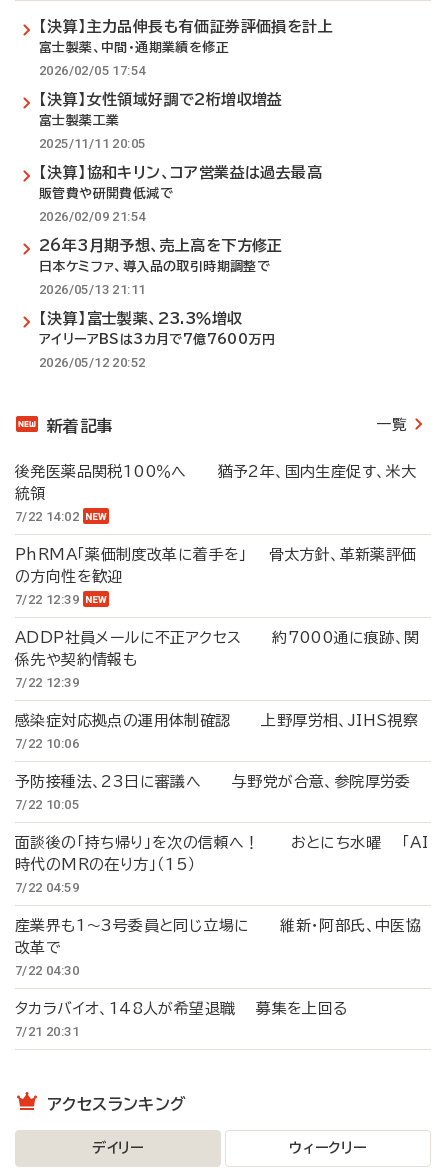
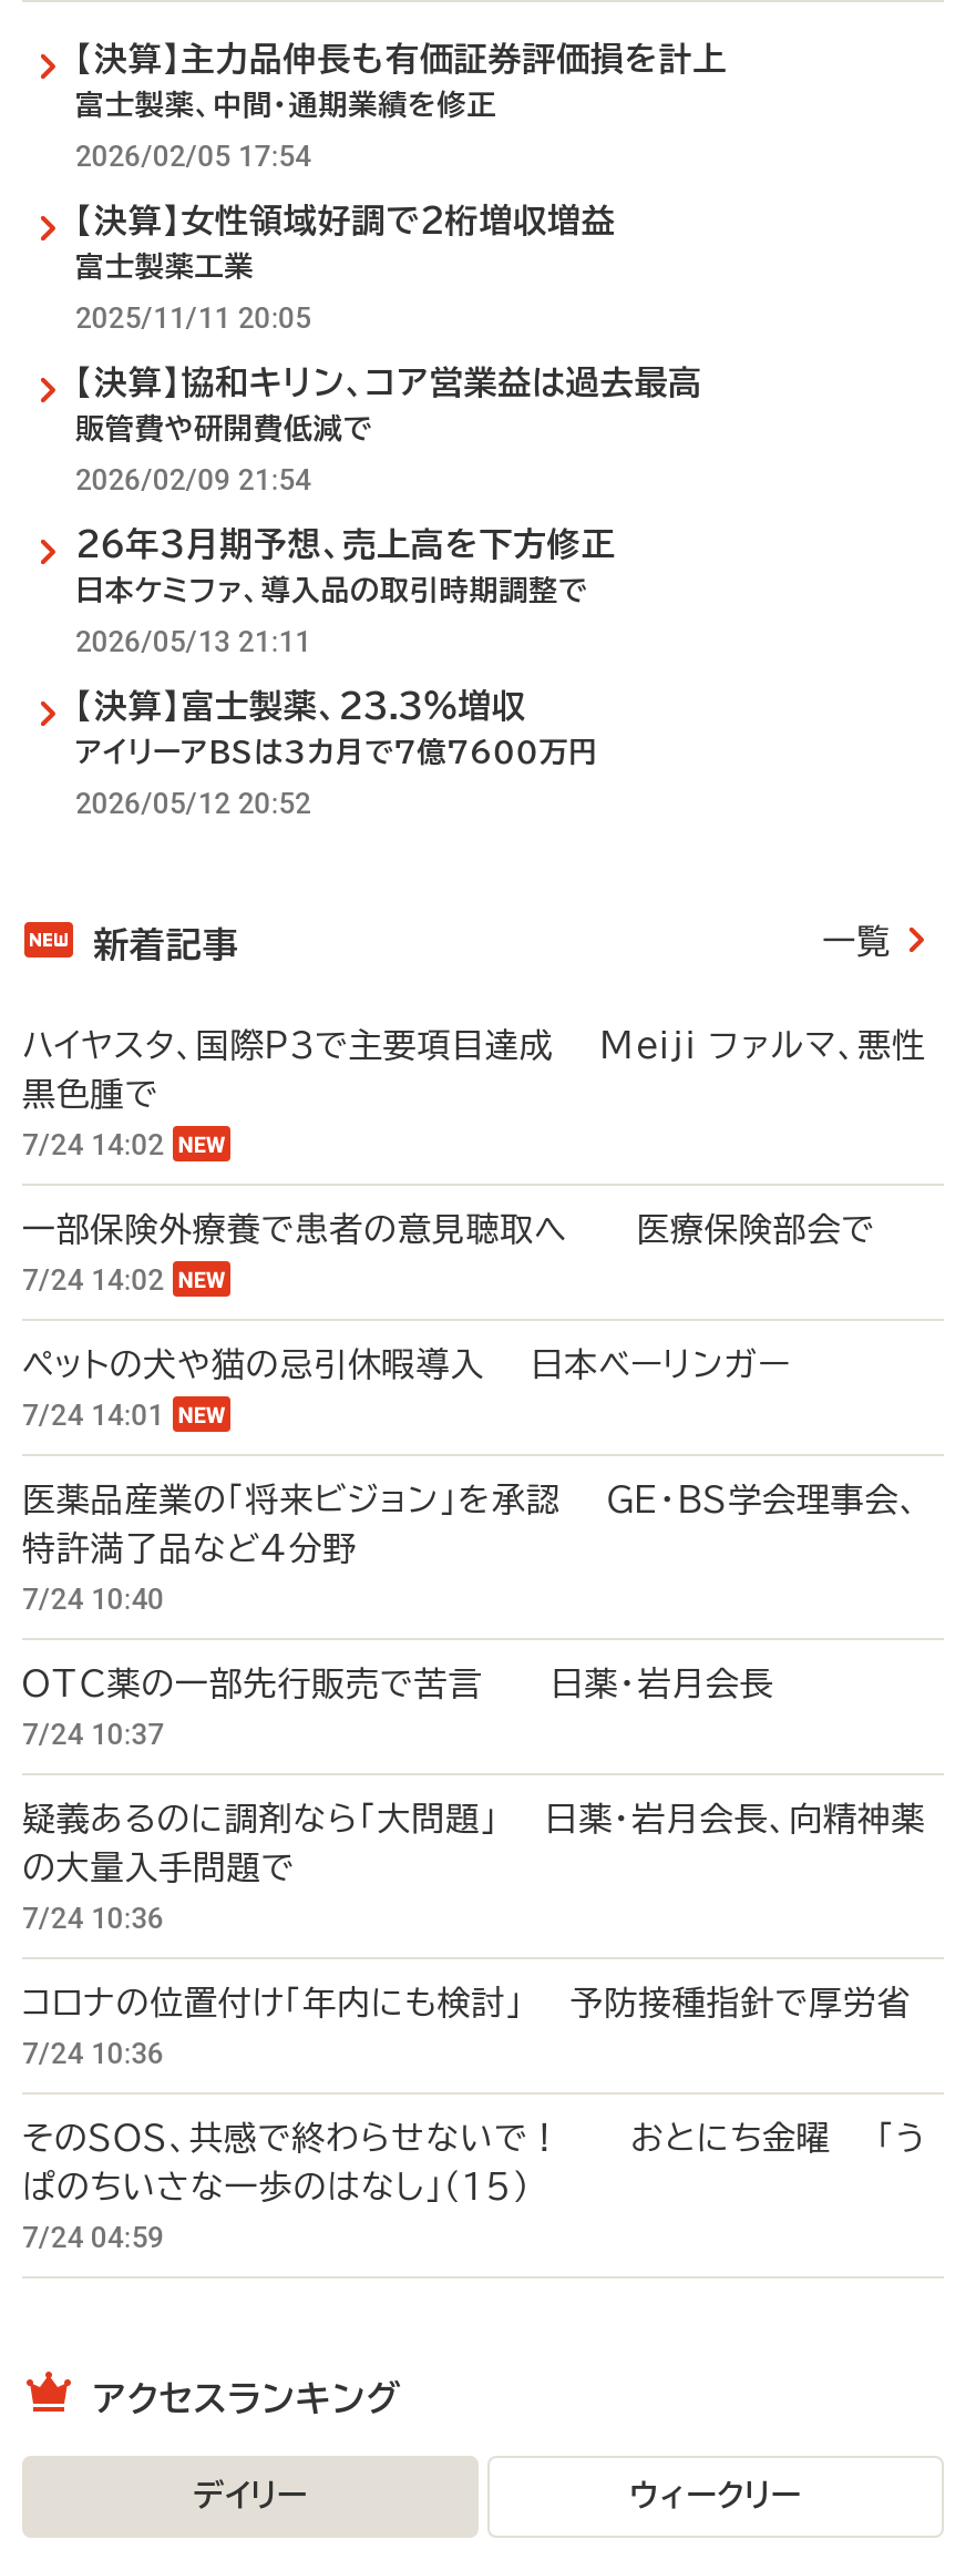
- 後発医薬品関税100％へ 猶予2年、国内生産促す、米大
- 統領
- 7/22 14:02
- PhRMA「薬価制度改革に着手を」 骨太方針、革新薬評価
- の方向性を歓迎
- 7/22 12:39
- ADDP社員メールに不正アクセス 約7000通に痕跡、関
- 係先や契約情報も
- 7/22 12:39
- 感染症対応拠点の運用体制確認 上野厚労相、JIHS視察
- 7/22 10:06
- 予防接種法、23日に審議へ 与野党が合意、参院厚労委
- 7/22 10:05
- 面談後の「持ち帰り」を次の信頼へ！ おとにち水曜 「AI
- 時代のMRの在り方」（15）
- 7/22 04:59
- 産業界も1～3号委員と同じ立場に 維新・阿部氏、中医協
- 改革で
- 7/22 04:30
- タカラバイオ、148人が希望退職 募集を上回る
- 7/21 20:31
+ ハイヤスタ、国際P3で主要項目達成 Meiji ファルマ、悪性
+ 黒色腫で
+ 7/24 14:02
+ 一部保険外療養で患者の意見聴取へ 医療保険部会で
+ 7/24 14:02
+ ペットの犬や猫の忌引休暇導入 日本ベーリンガー
+ 7/24 14:01
+ 医薬品産業の「将来ビジョン」を承認 GE・BS学会理事会、
+ 特許満了品など4分野
+ 7/24 10:40
+ OTC薬の一部先行販売で苦言 日薬・岩月会長
+ 7/24 10:37
+ 疑義あるのに調剤なら「大問題」 日薬・岩月会長、向精神薬
+ の大量入手問題で
+ 7/24 10:36
+ コロナの位置付け「年内にも検討」 予防接種指針で厚労省
+ 7/24 10:36
+ そのSOS、共感で終わらせないで！ おとにち金曜 「う
+ ぱのちいさな一歩のはなし」（15）
+ 7/24 04:59
